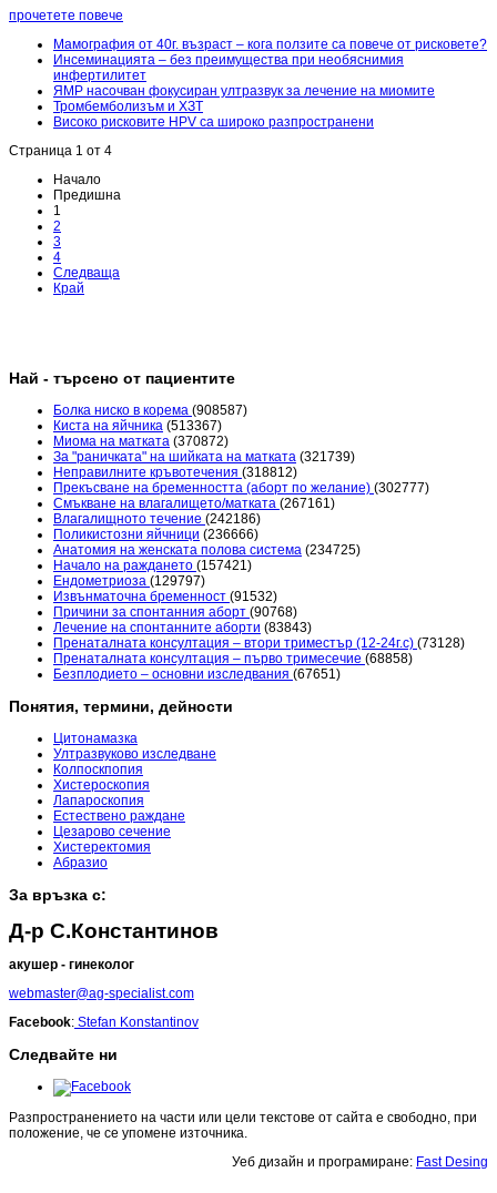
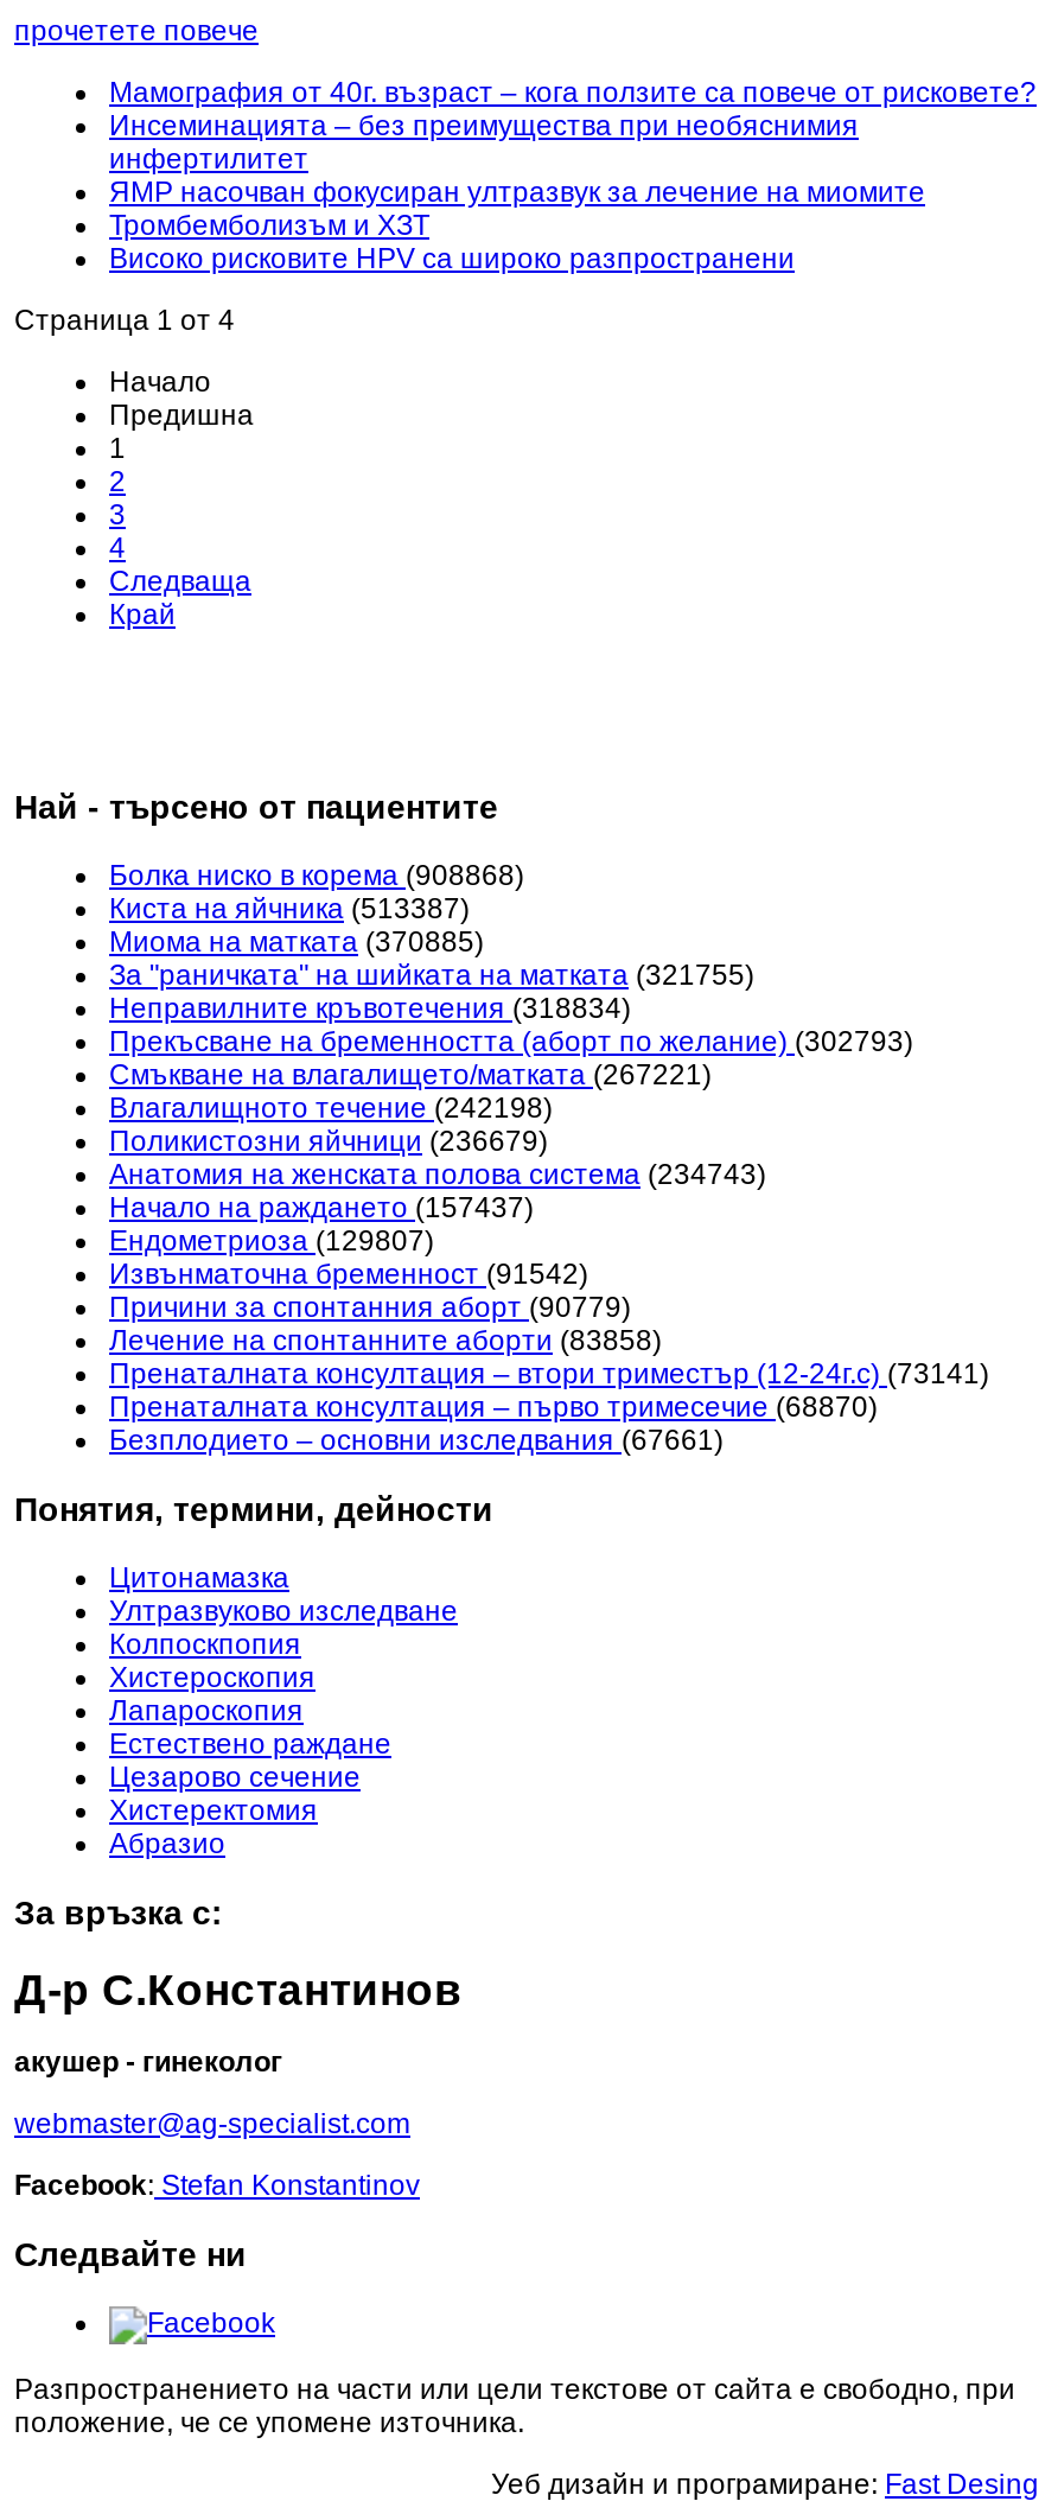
- Болка ниско в корема (908587)
+ Болка ниско в корема (908868)

- Киста на яйчника (513367)
+ Киста на яйчника (513387)

- Миома на матката (370872)
+ Миома на матката (370885)

- За "раничката" на шийката на матката (321739)
+ За "раничката" на шийката на матката (321755)

- Неправилните кръвотечения (318812)
+ Неправилните кръвотечения (318834)

- Прекъсване на бременността (аборт по желание) (302777)
+ Прекъсване на бременността (аборт по желание) (302793)

- Смъкване на влагалището/матката (267161)
+ Смъкване на влагалището/матката (267221)

- Влагалищното течение (242186)
+ Влагалищното течение (242198)

- Поликистозни яйчници (236666)
+ Поликистозни яйчници (236679)

- Анатомия на женската полова система (234725)
+ Анатомия на женската полова система (234743)

- Начало на раждането (157421)
+ Начало на раждането (157437)

- Ендометриоза(129797)
+ Ендометриоза(129807)

- Извънматочна бременност (91532)
+ Извънматочна бременност (91542)

- Причини за спонтанния аборт (90768)
+ Причини за спонтанния аборт (90779)

- Лечение на спонтанните аборти (83843)
+ Лечение на спонтанните аборти (83858)

- Пренаталната консултация – втори триместър (12-24г.с) (73128)
+ Пренаталната консултация – втори триместър (12-24г.с) (73141)

- Пренаталната консултация – първо тримесечие (68858)
+ Пренаталната консултация – първо тримесечие (68870)

- Безплодието – основни изследвания (67651)
+ Безплодието – основни изследвания (67661)
